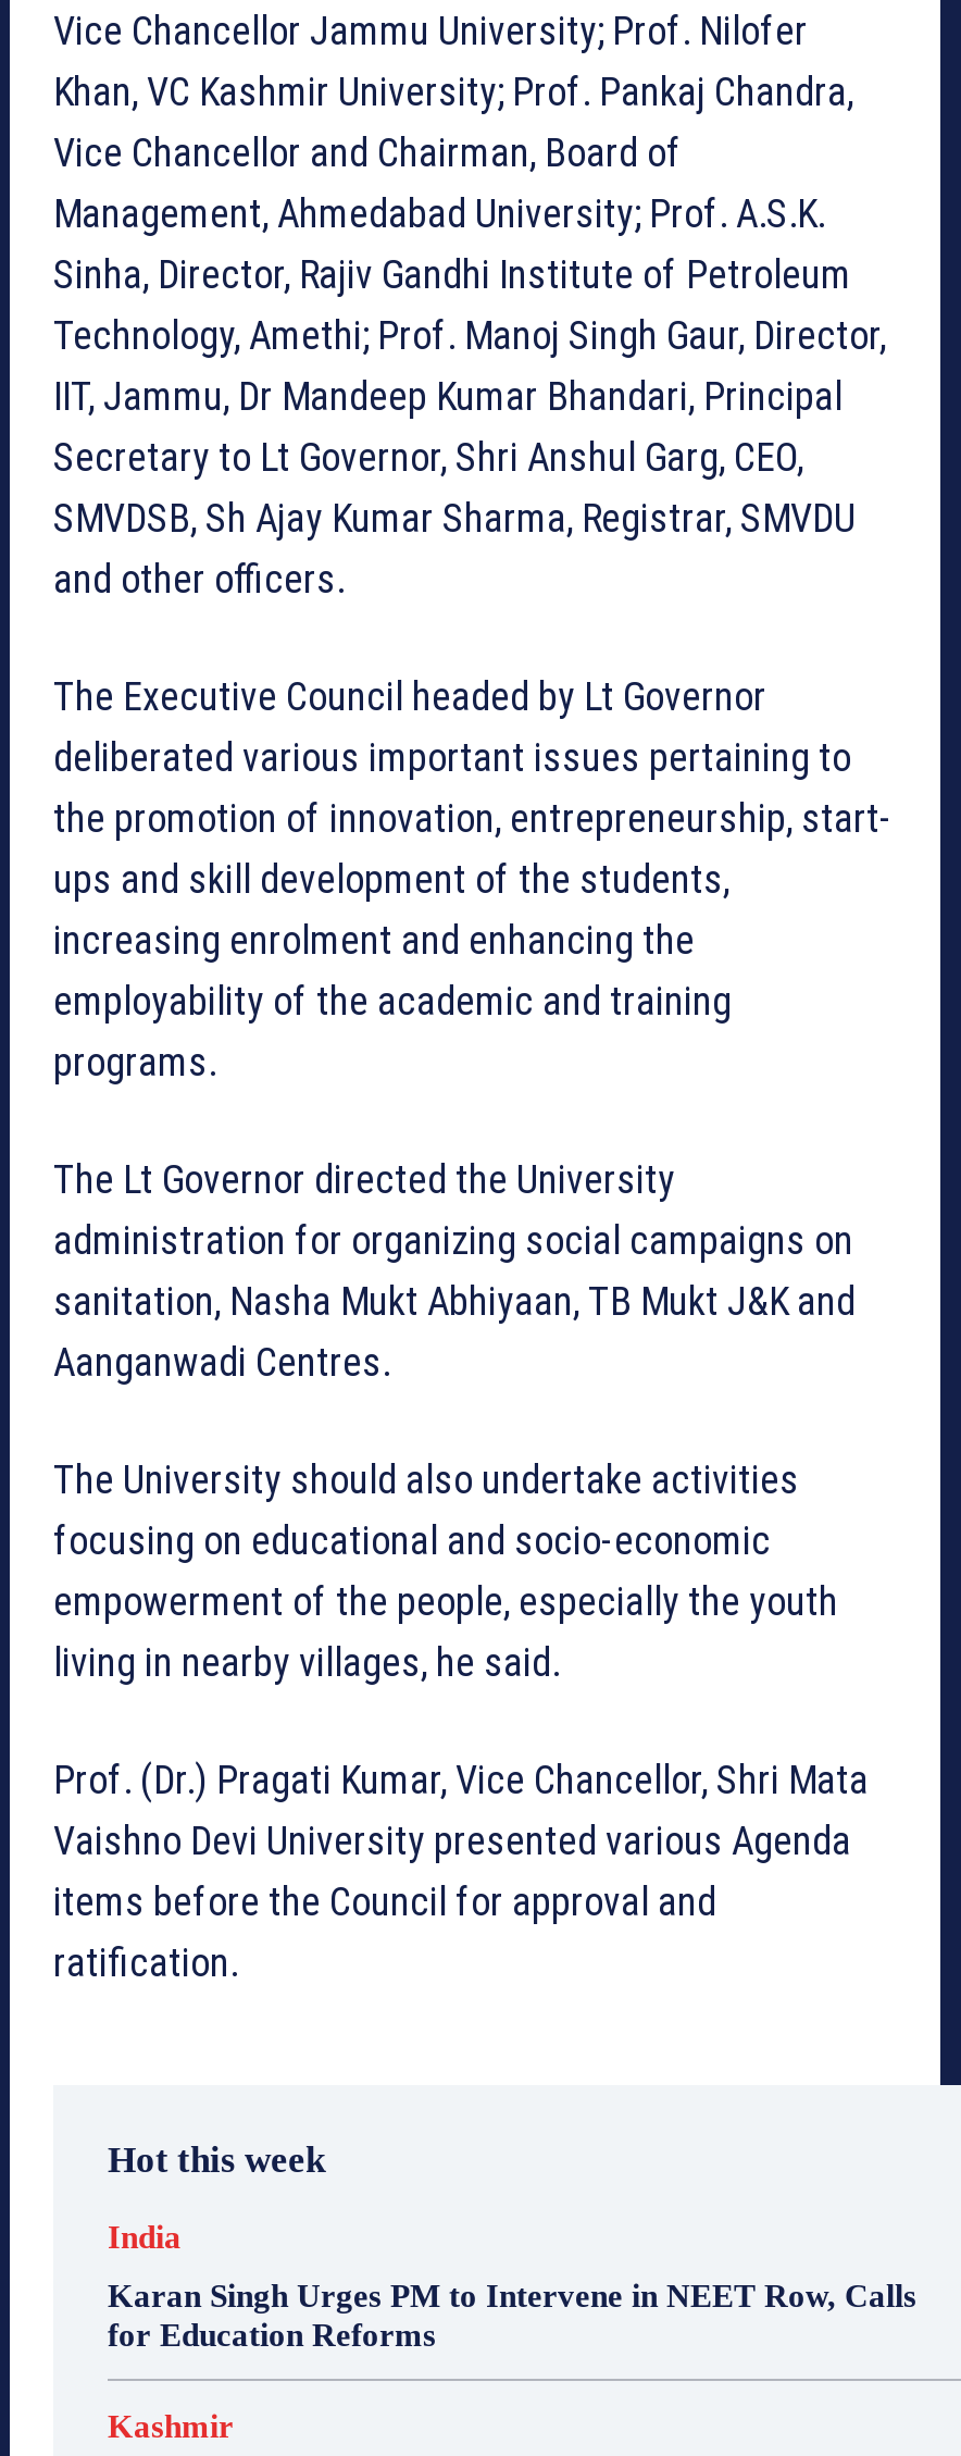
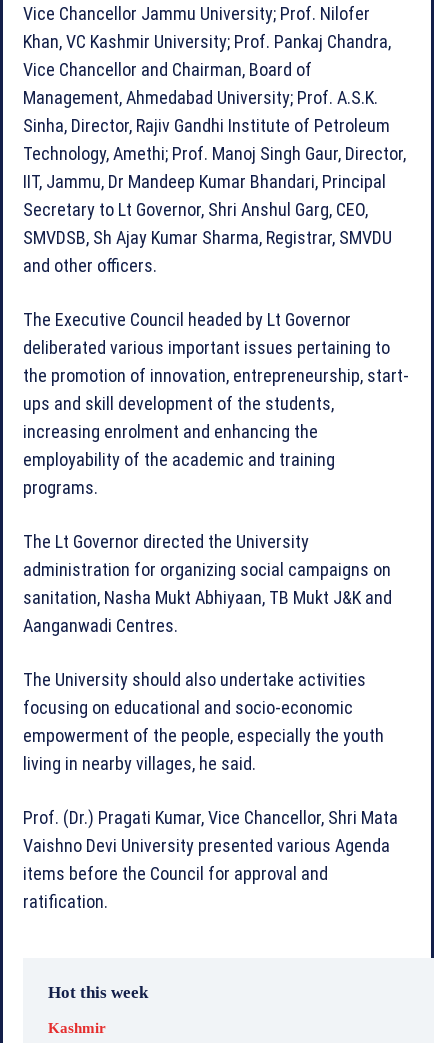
- India
- Karan Singh Urges PM to Intervene in NEET Row, Calls
- for Education Reforms
